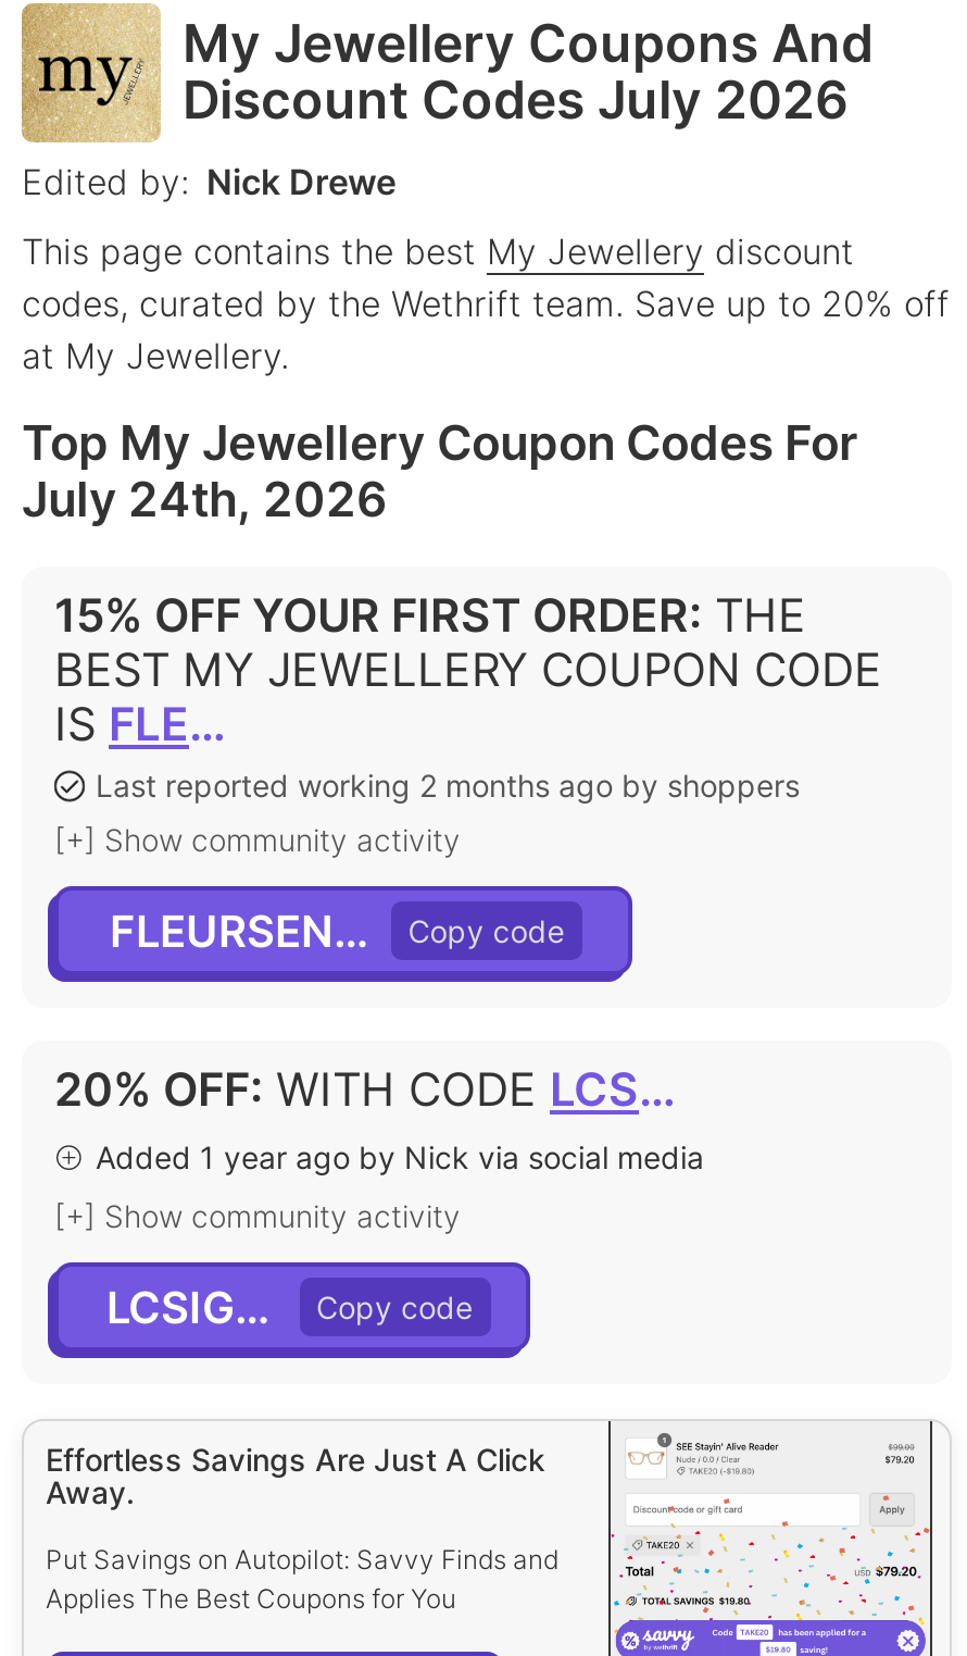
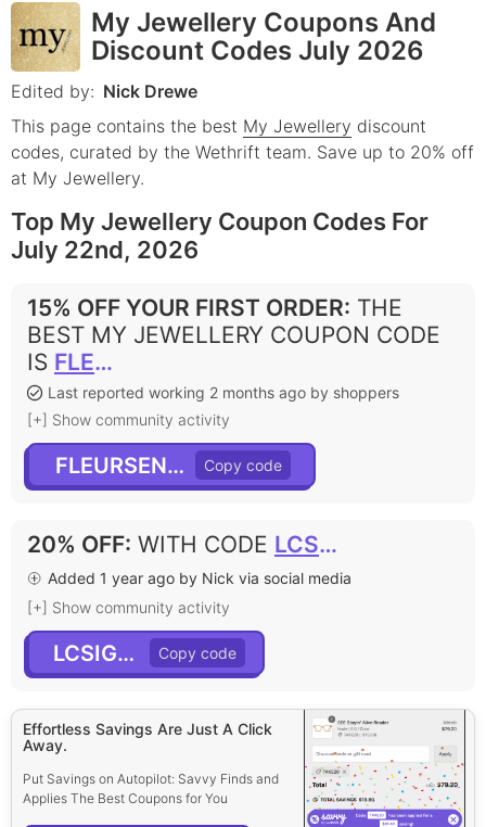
- July 24th, 2026
+ July 22nd, 2026
